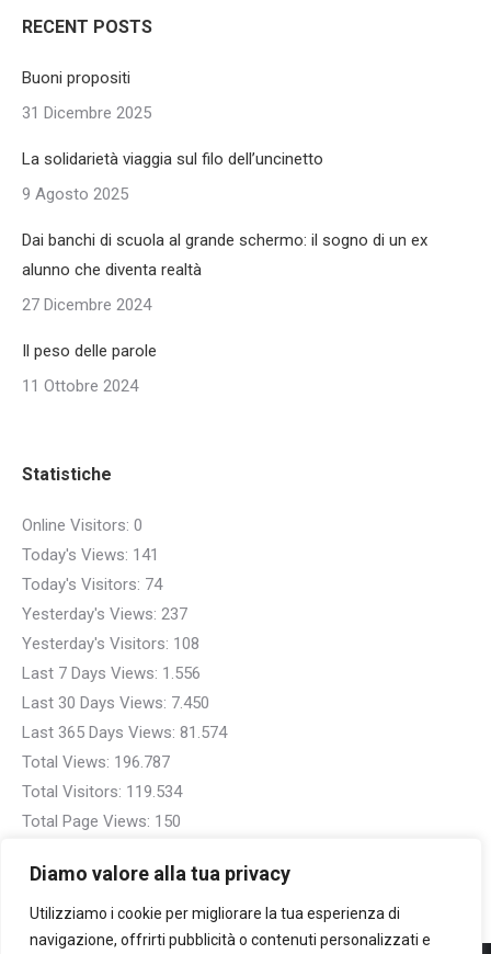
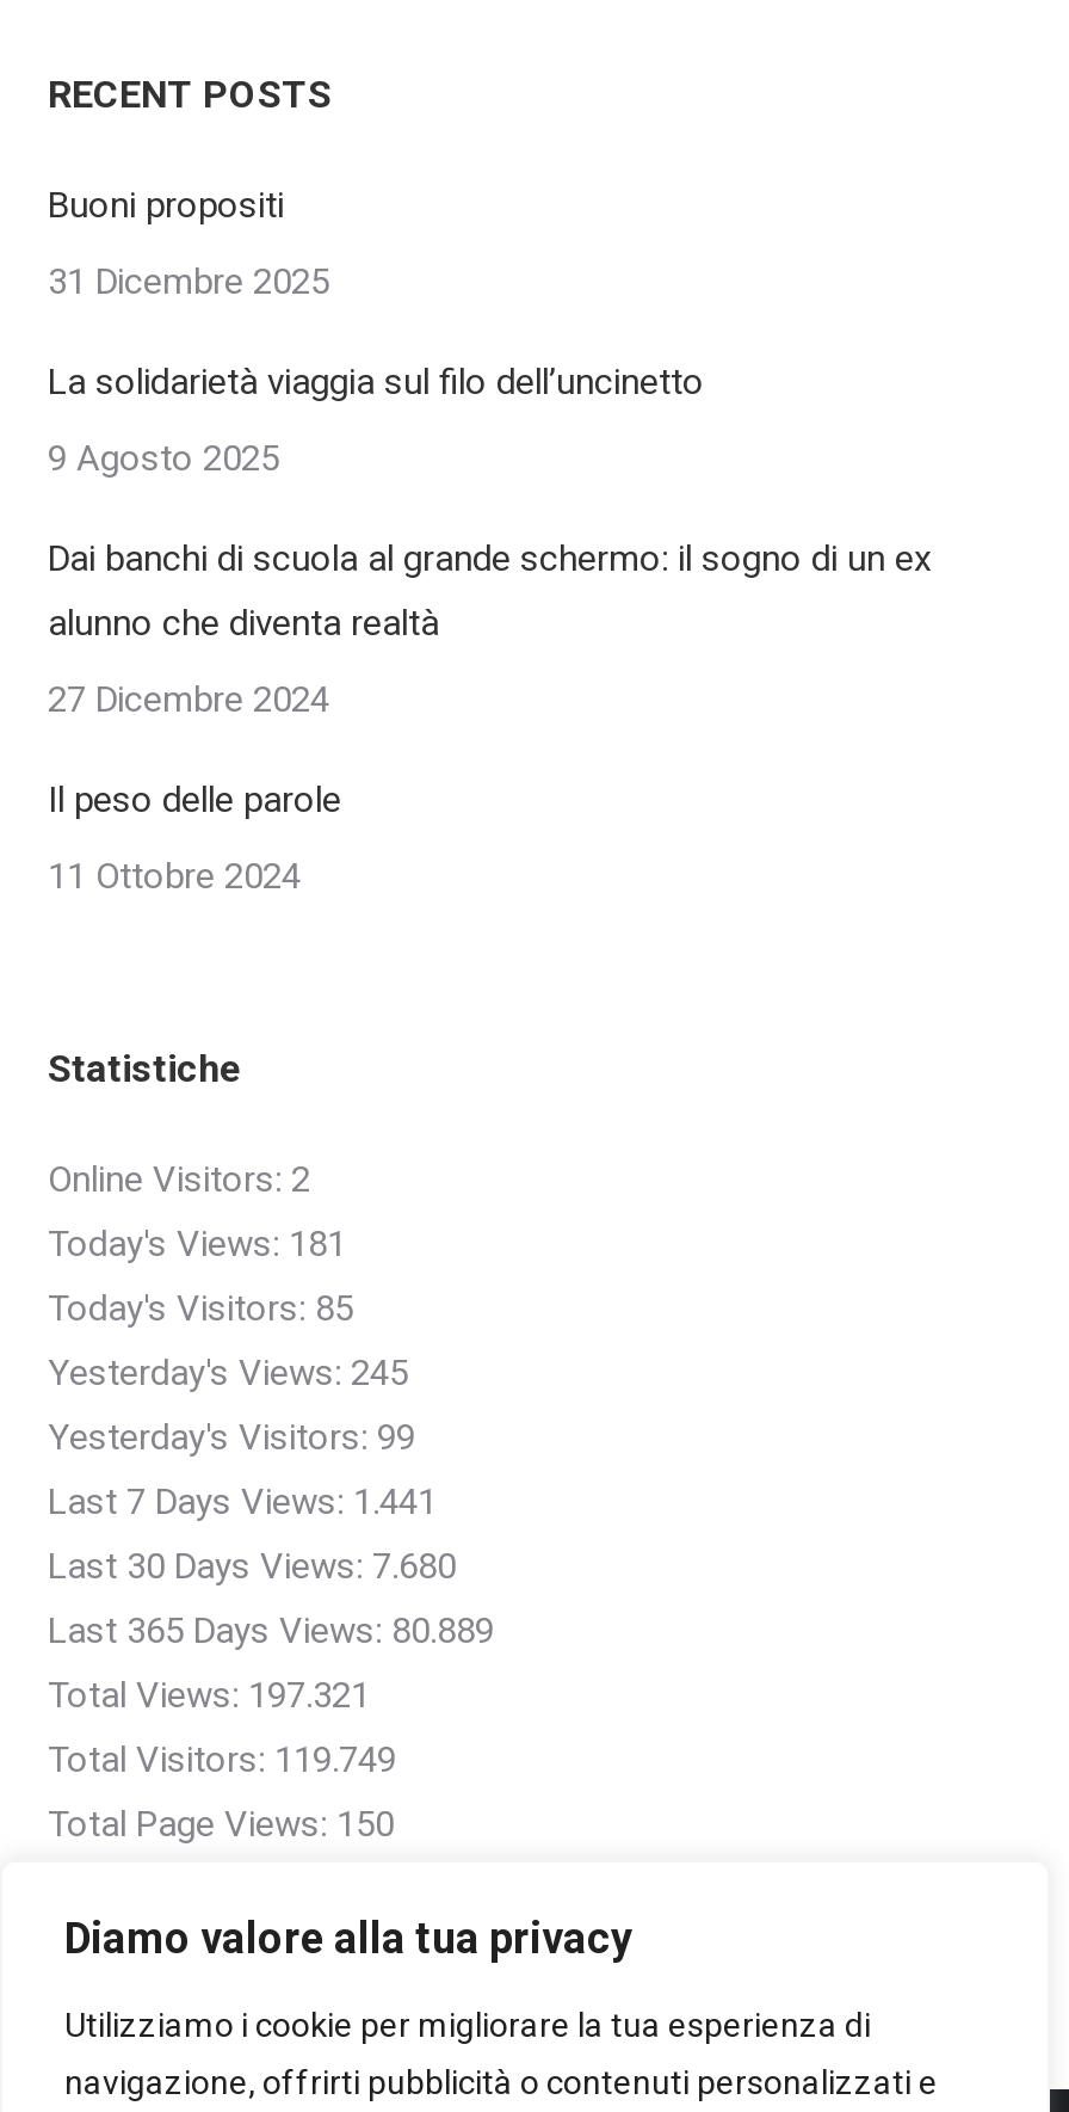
- Online Visitors: 0
+ Online Visitors: 2

- Today's Views: 141
+ Today's Views: 181

- Today's Visitors: 74
+ Today's Visitors: 85

- Yesterday's Views: 237
+ Yesterday's Views: 245

- Yesterday's Visitors: 108
+ Yesterday's Visitors: 99

- Last 7 Days Views: 1.556
+ Last 7 Days Views: 1.441

- Last 30 Days Views: 7.450
+ Last 30 Days Views: 7.680

- Last 365 Days Views: 81.574
+ Last 365 Days Views: 80.889

- Total Views: 196.787
+ Total Views: 197.321

- Total Visitors: 119.534
+ Total Visitors: 119.749
